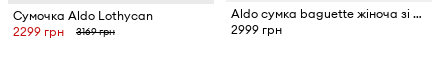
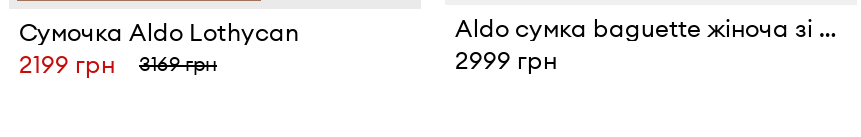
- 2299 грн
+ 2199 грн
